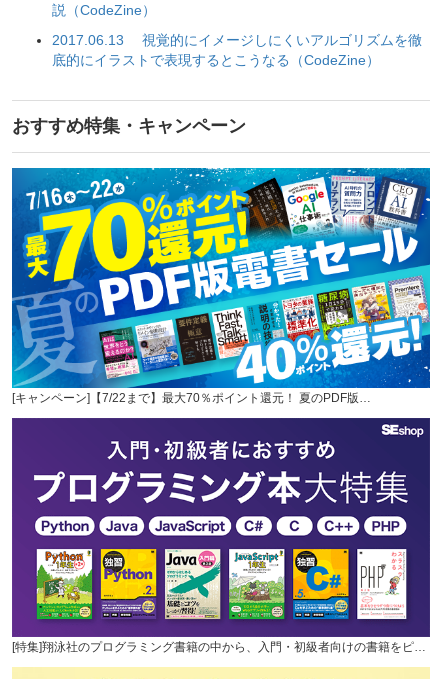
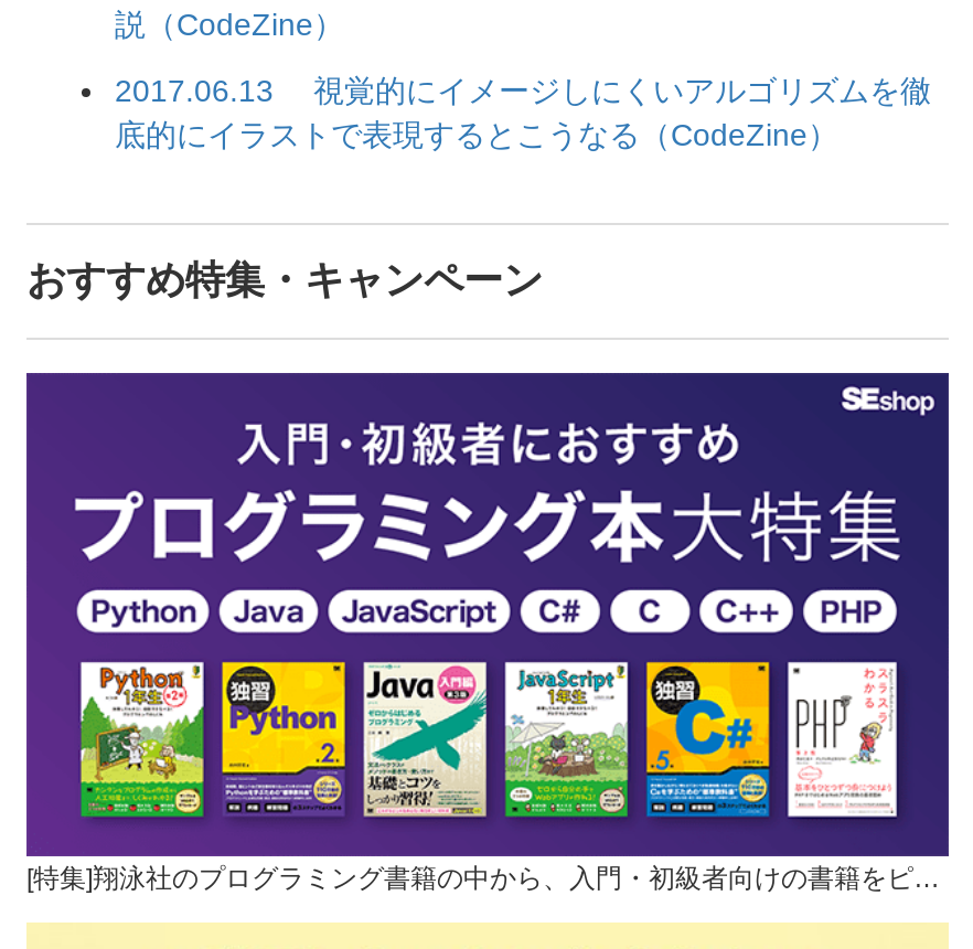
- [image]
- [キャンペーン]【7/22まで】最大70％ポイント還元！ 夏のPDF版…
